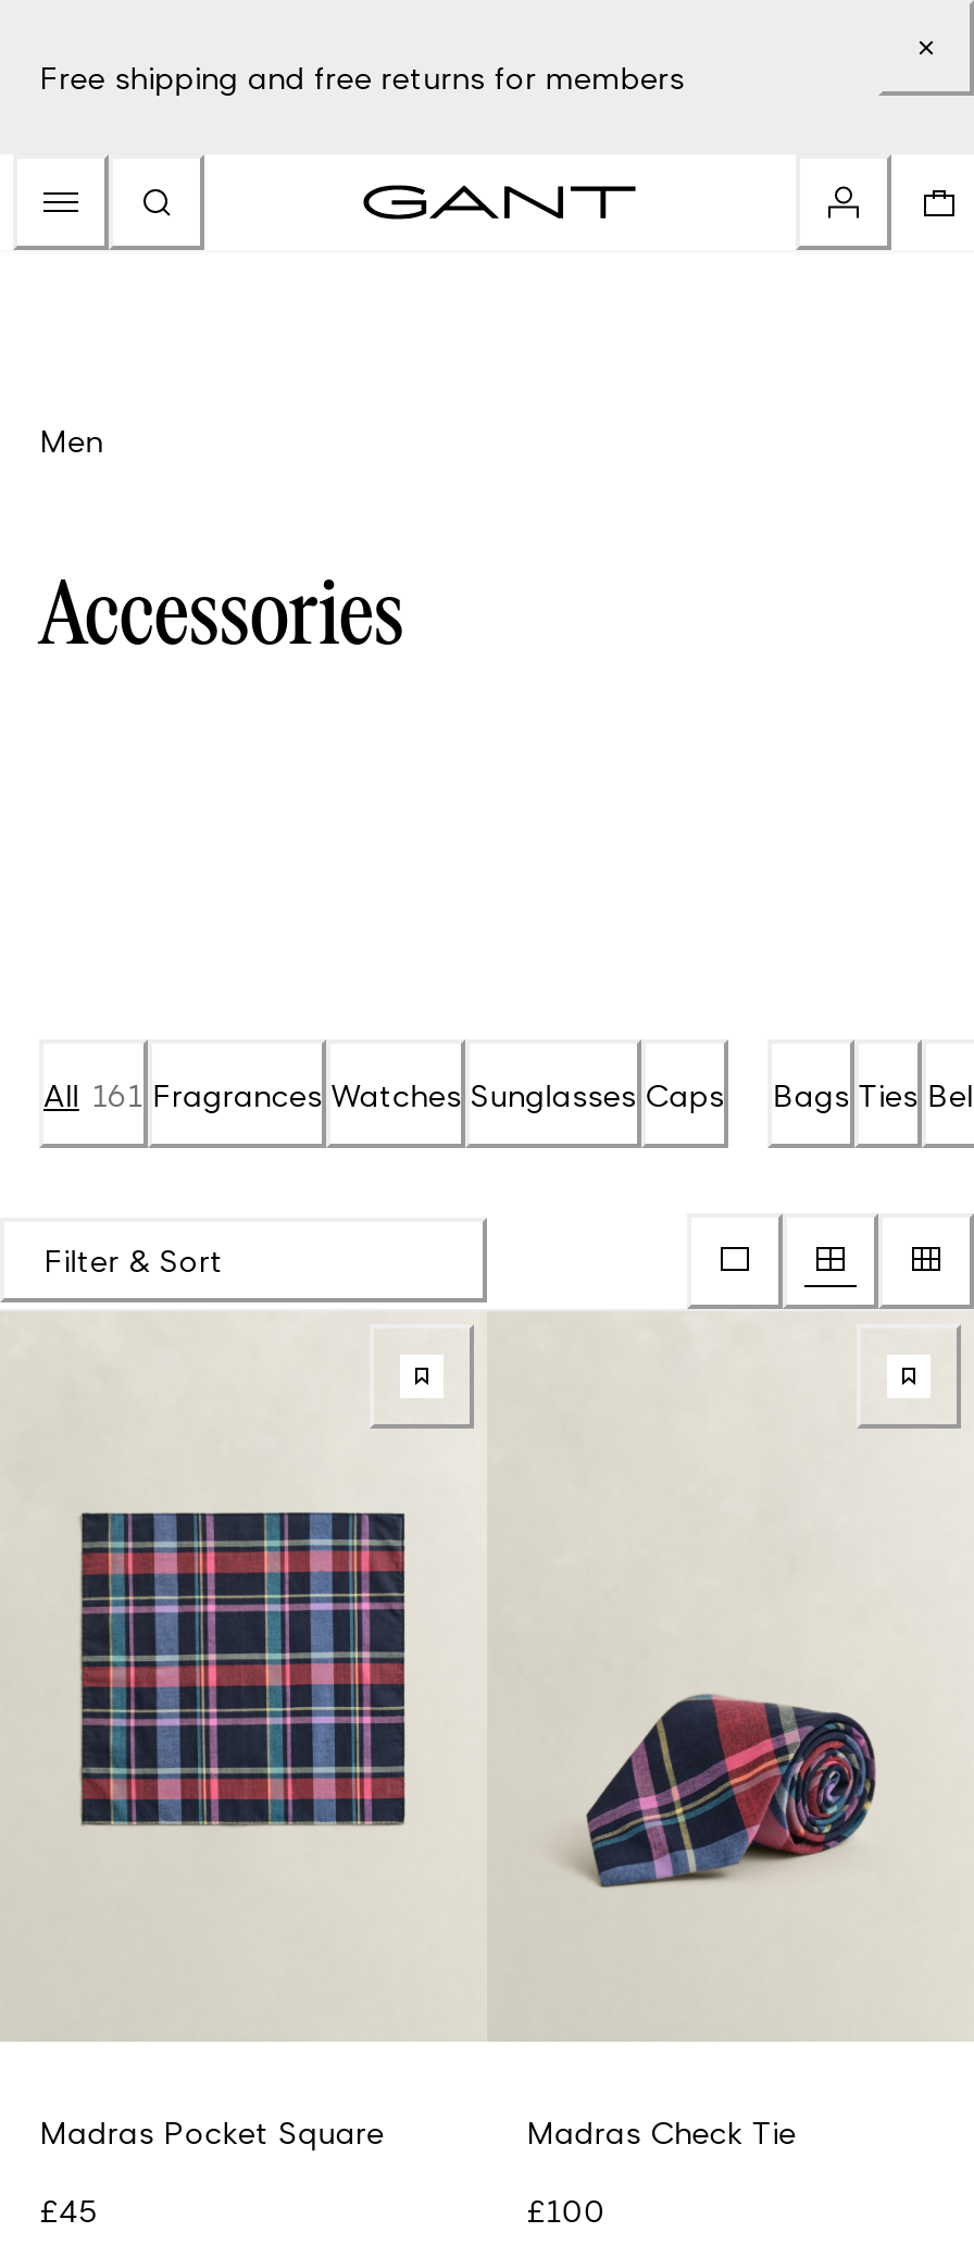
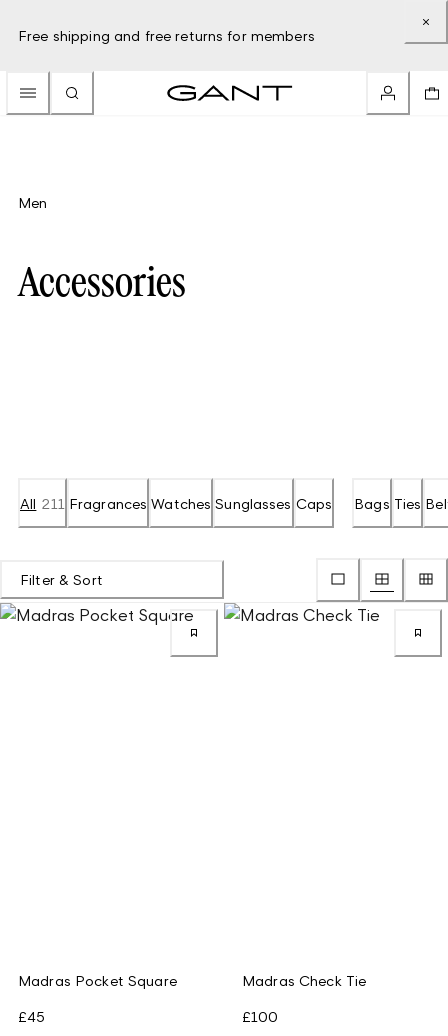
- All 161 Fragrances Watches Sunglasses Caps
+ All 211 Fragrances Watches Sunglasses Caps

- [image]
